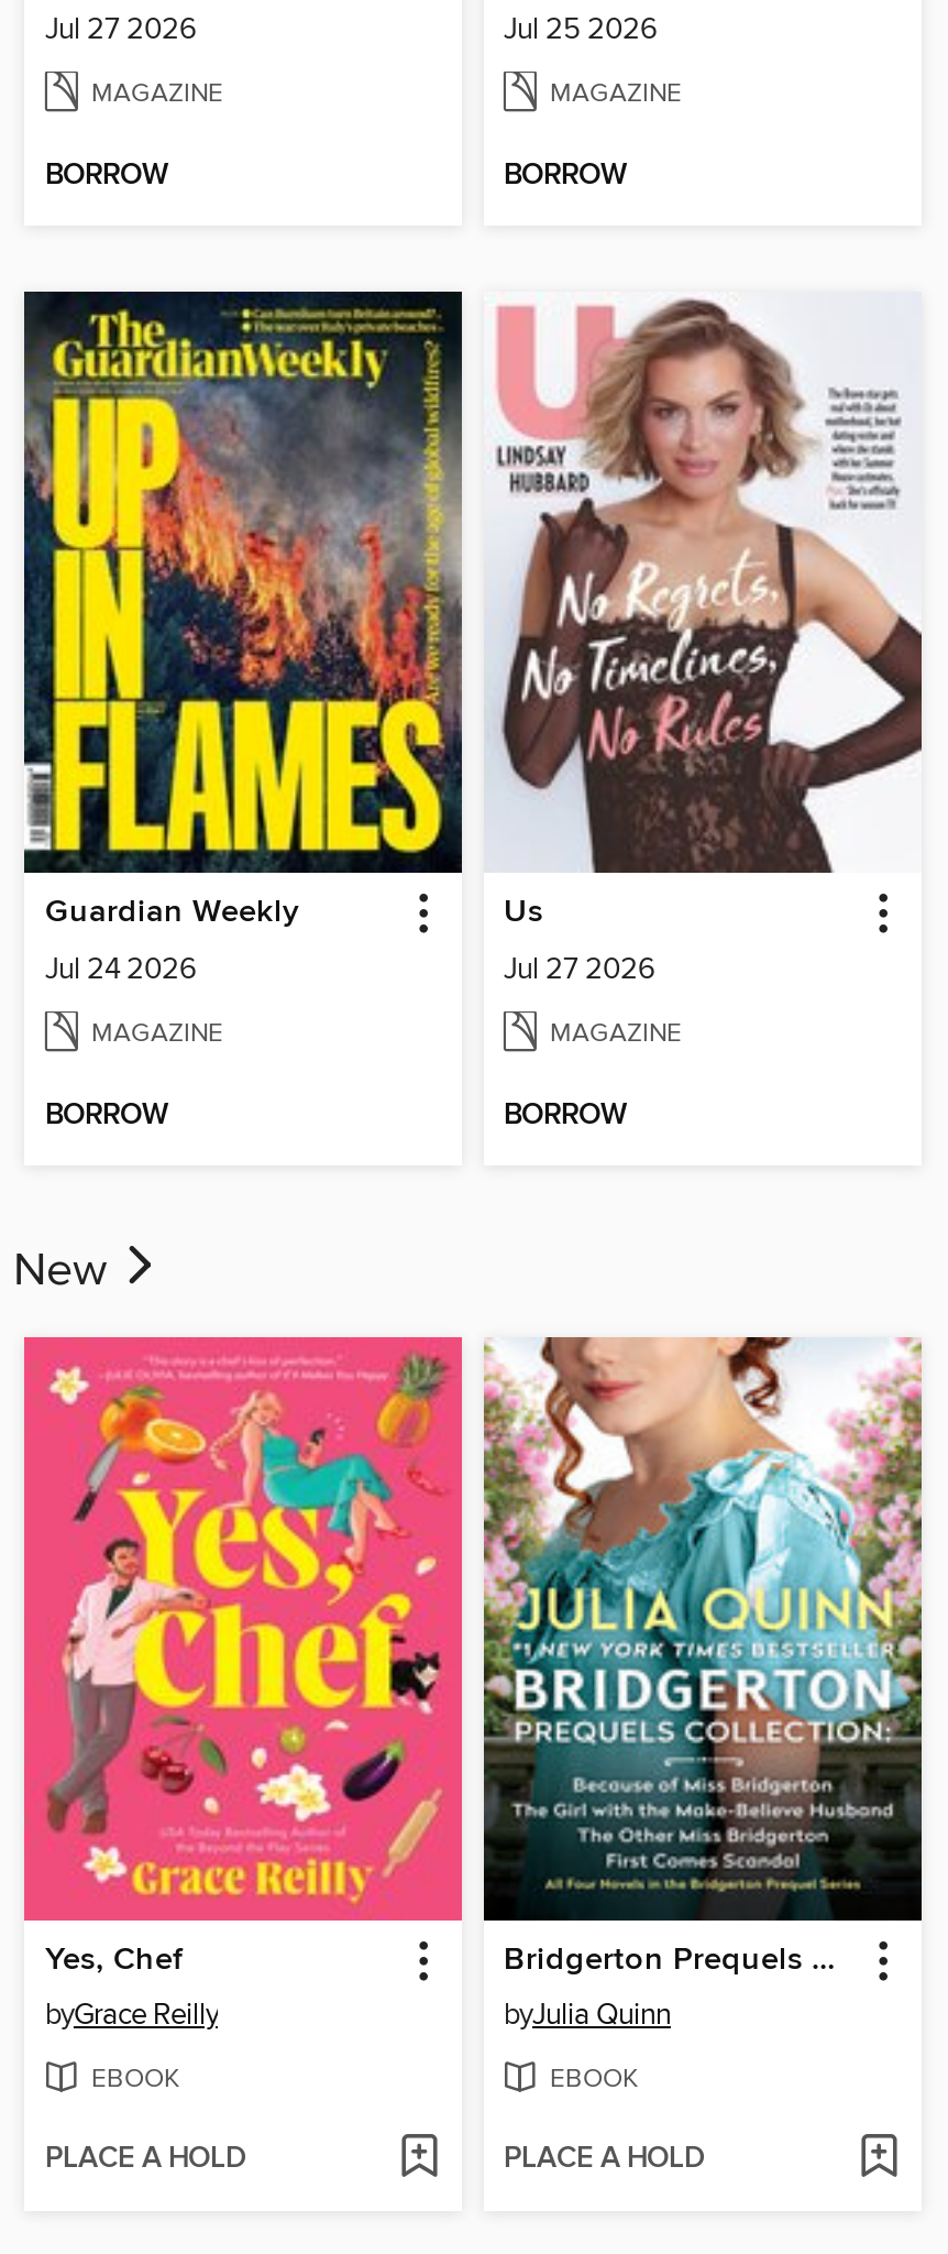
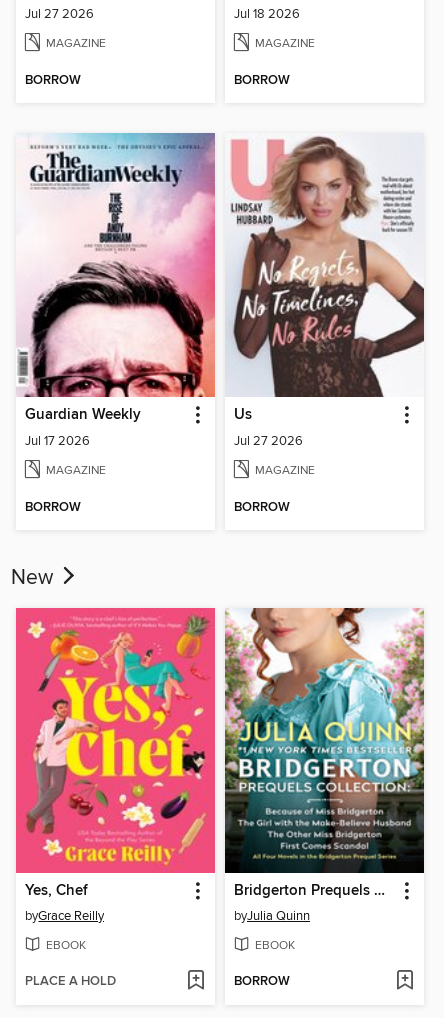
- Jul 25 2026
+ Jul 18 2026

- [image]
- Jul 24 2026
+ [image]
+ Jul 17 2026

- PLACE A HOLD
+ BORROW
